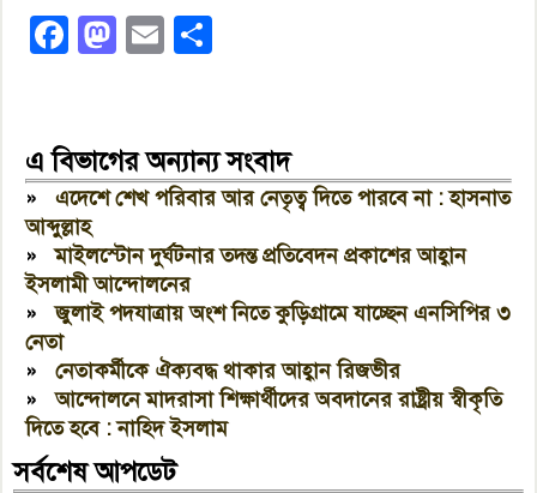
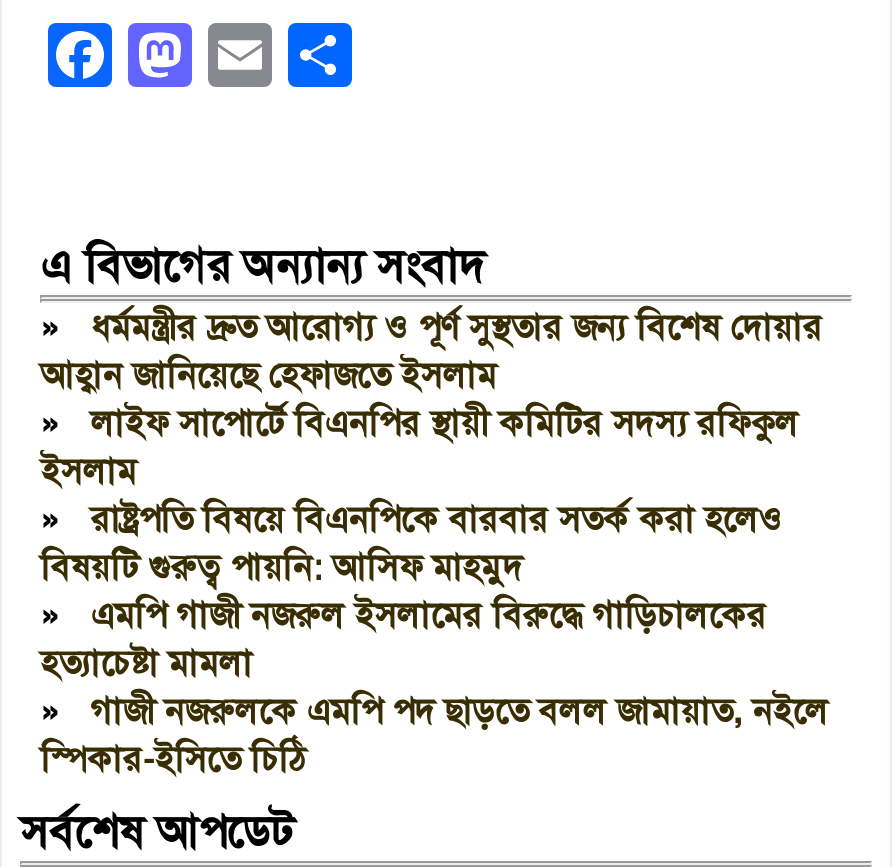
- » এদেশে শেখ পরিবার আর নেতৃত্ব দিতে পারবে না : হাসনাত
- আব্দুল্লাহ
- » মাইলস্টোন দুর্ঘটনার তদন্ত প্রতিবেদন প্রকাশের আহ্বান
- ইসলামী আন্দোলনের
- » জুলাই পদযাত্রায় অংশ নিতে কুড়িগ্রামে যাচ্ছেন এনসিপির ৩
- নেতা
- » নেতাকর্মীকে ঐক্যবদ্ধ থাকার আহ্বান রিজভীর
- » আন্দোলনে মাদরাসা শিক্ষার্থীদের অবদানের রাষ্ট্রীয় স্বীকৃতি
- দিতে হবে : নাহিদ ইসলাম
+ » ধর্মমন্ত্রীর দ্রুত আরোগ্য ও পূর্ণ সুস্থতার জন্য বিশেষ দোয়ার
+ আহ্বান জানিয়েছে হেফাজতে ইসলাম
+ » লাইফ সাপোর্টে বিএনপির স্থায়ী কমিটির সদস্য রফিকুল
+ ইসলাম
+ » রাষ্ট্রপতি বিষয়ে বিএনপিকে বারবার সতর্ক করা হলেও
+ বিষয়টি গুরুত্ব পায়নি: আসিফ মাহমুদ
+ » এমপি গাজী নজরুল ইসলামের বিরুদ্ধে গাড়িচালকের
+ হত্যাচেষ্টা মামলা
+ » গাজী নজরুলকে এমপি পদ ছাড়তে বলল জামায়াত, নইলে
+ স্পিকার-ইসিতে চিঠি
